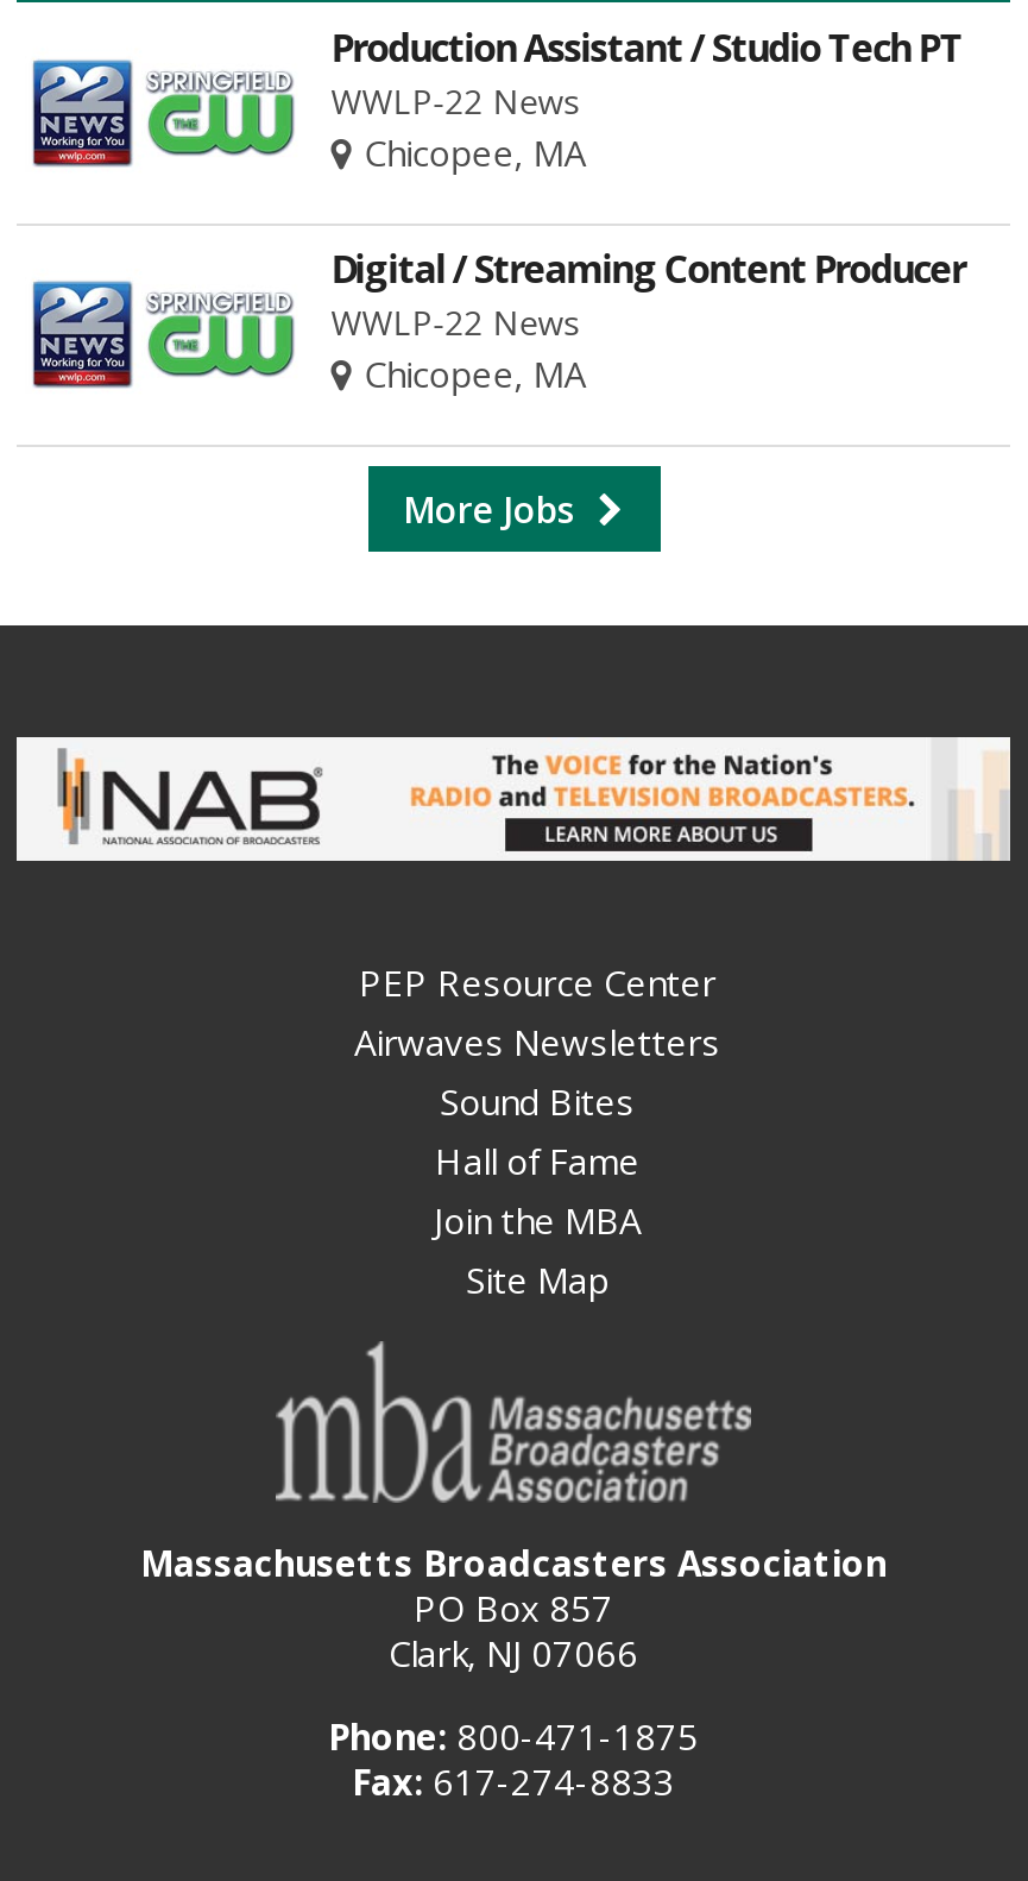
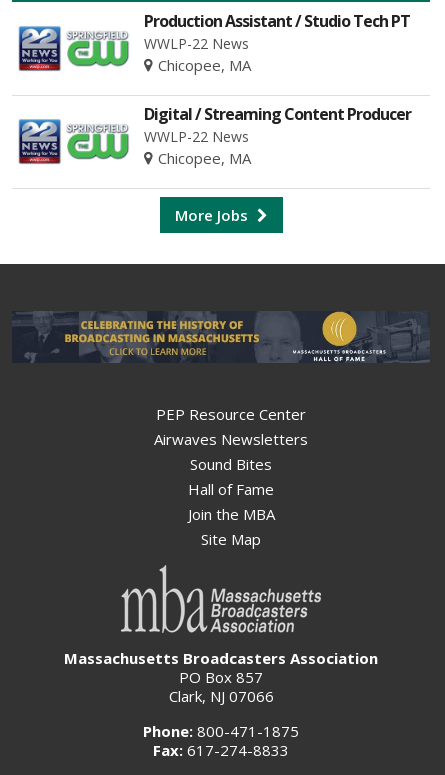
- [image]
+ [image]
